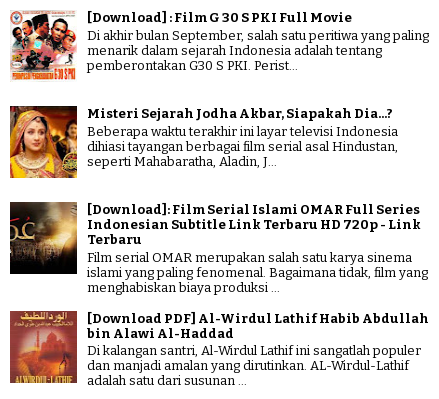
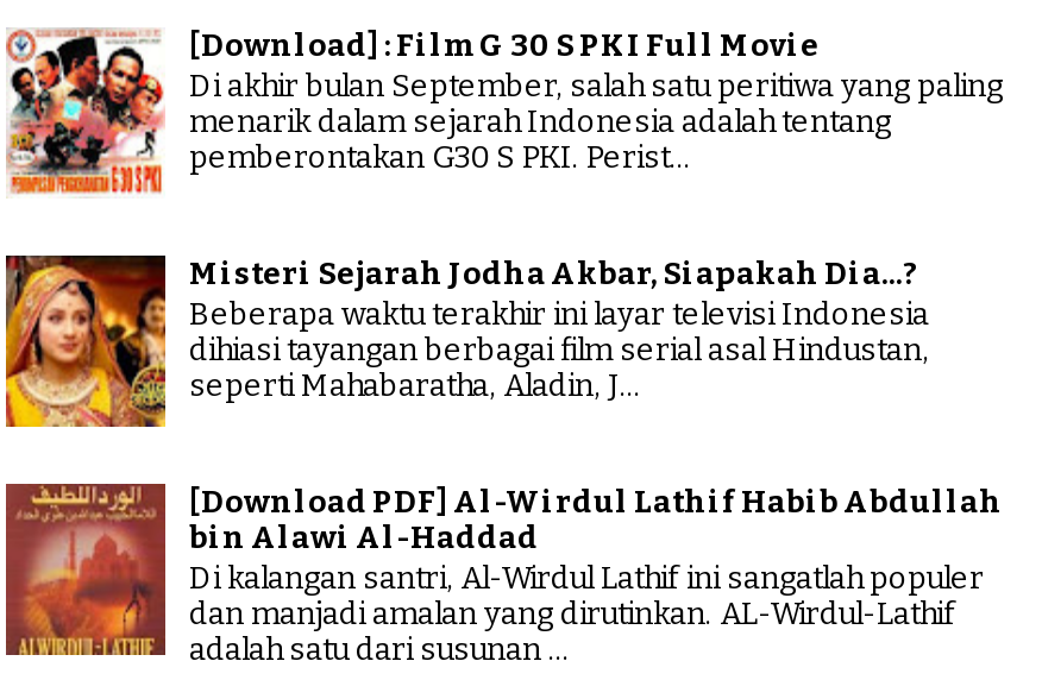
- [image]
- [Download]: Film Serial Islami OMAR Full Series
- Indonesian Subtitle Link Terbaru HD 720p - Link
- Terbaru
- Film serial OMAR merupakan salah satu karya sinema
- islami yang paling fenomenal. Bagaimana tidak, film yang
- menghabiskan biaya produksi ...
